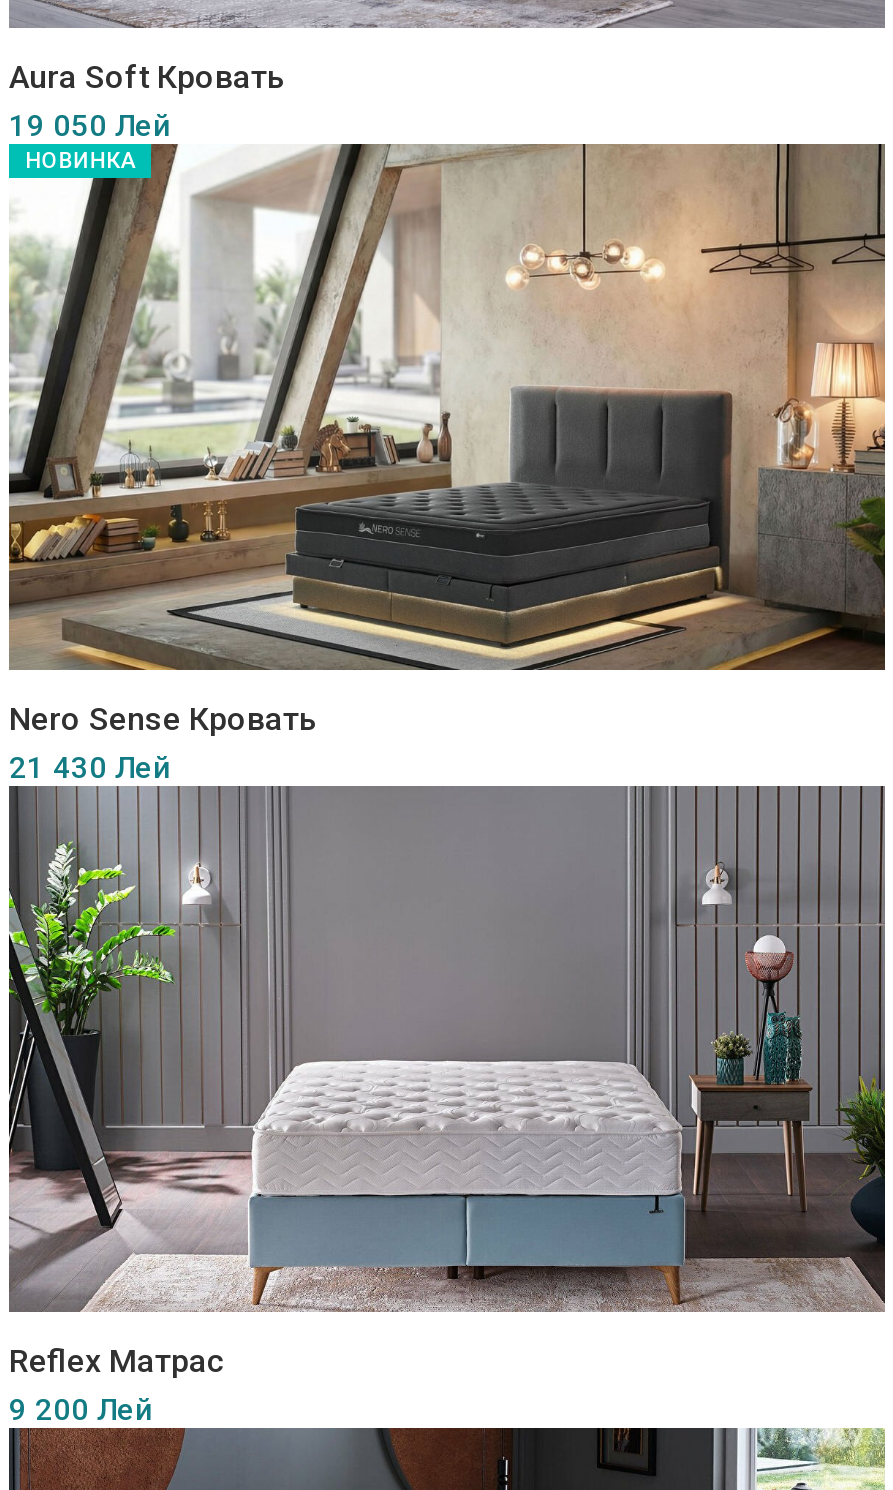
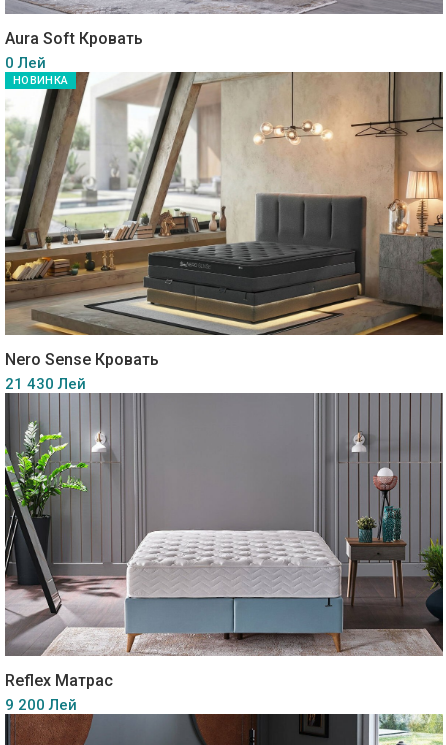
- 19 050 Лей
+ 0 Лей
